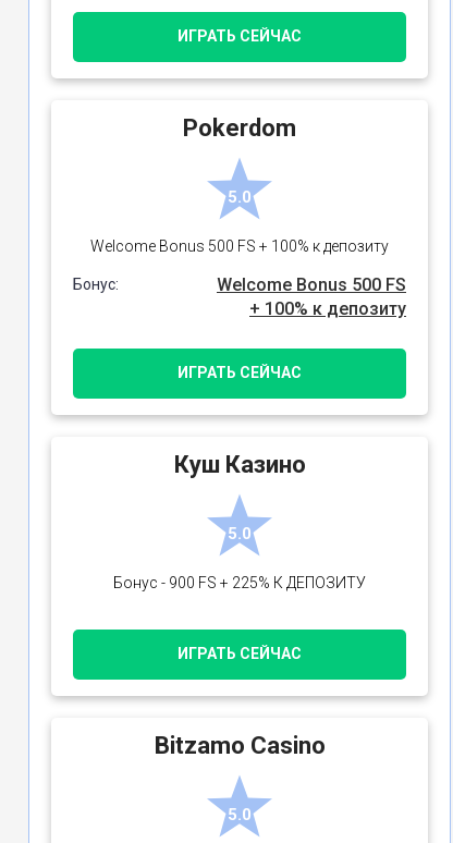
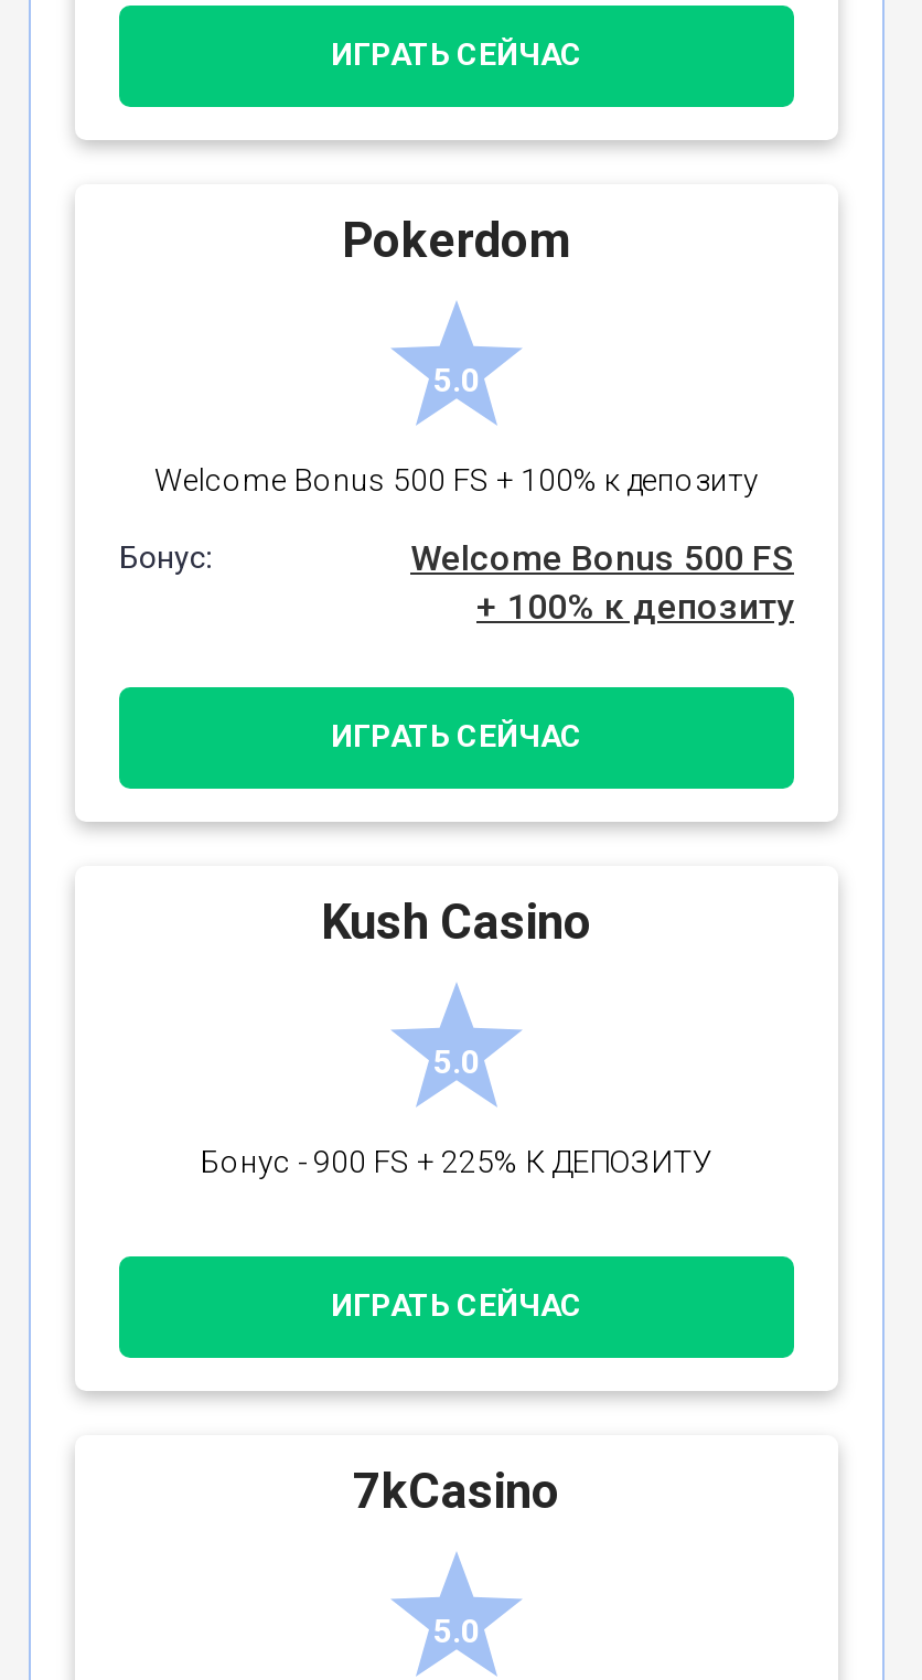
- Куш Казино
+ Kush Casino

- Bitzamo Casino
+ 7kCasino
